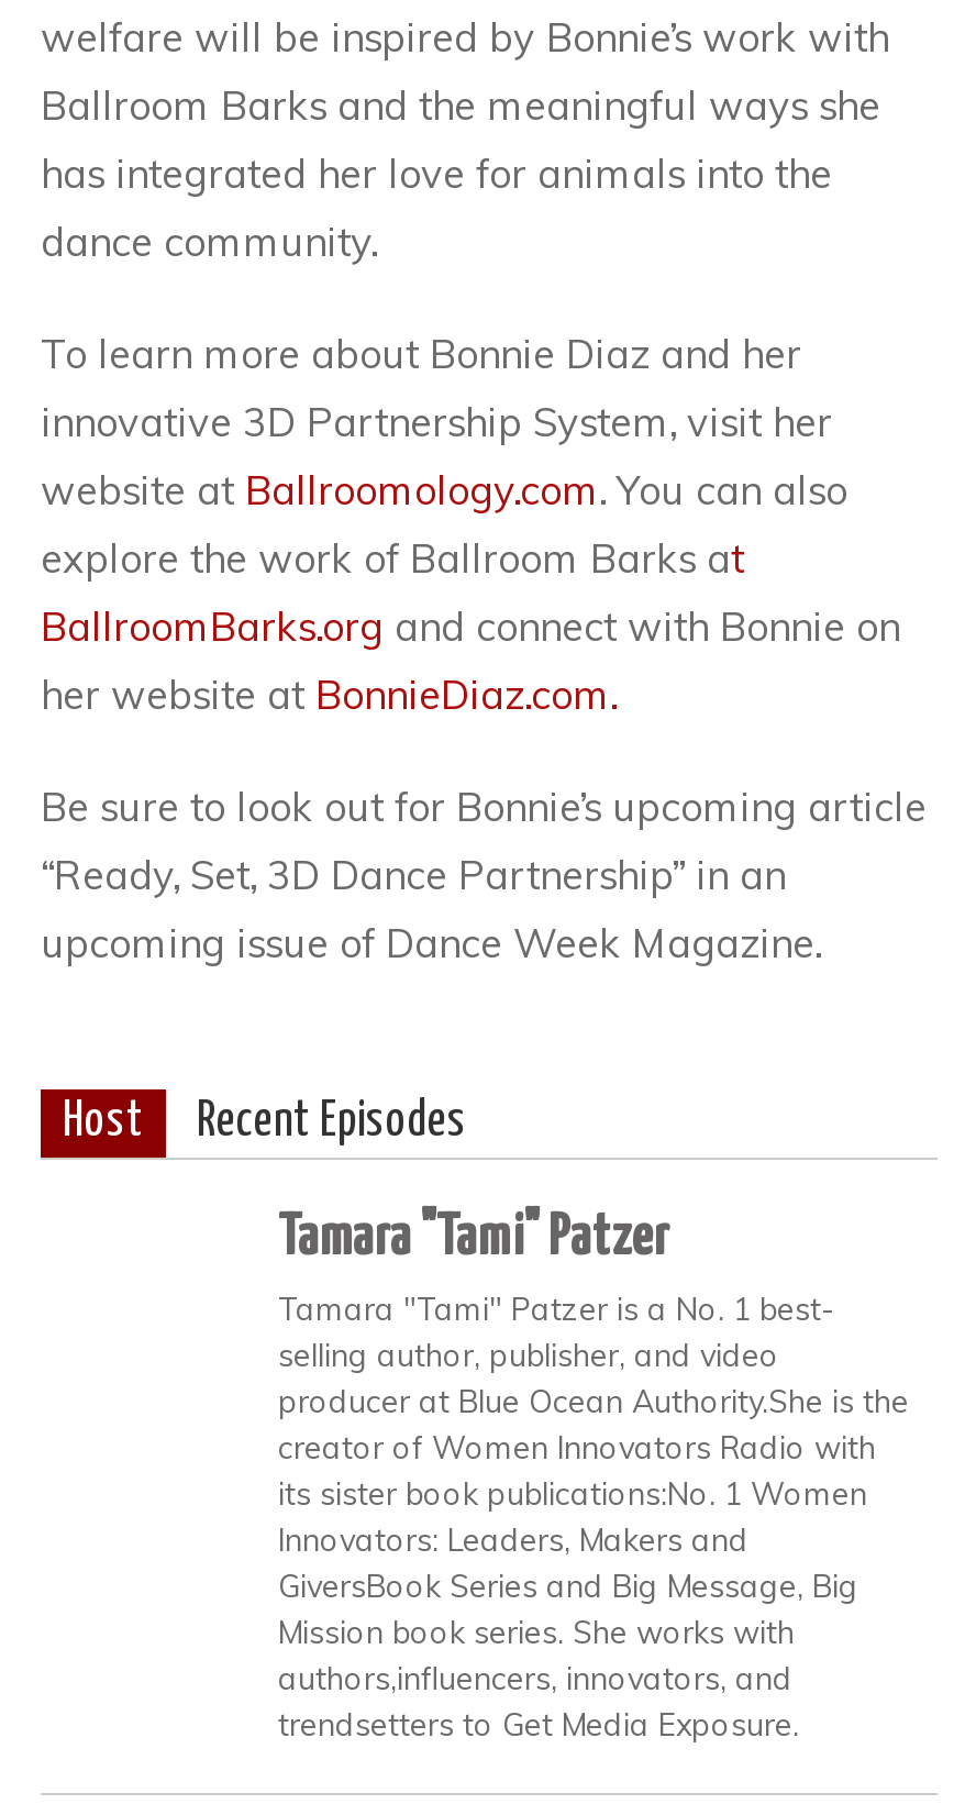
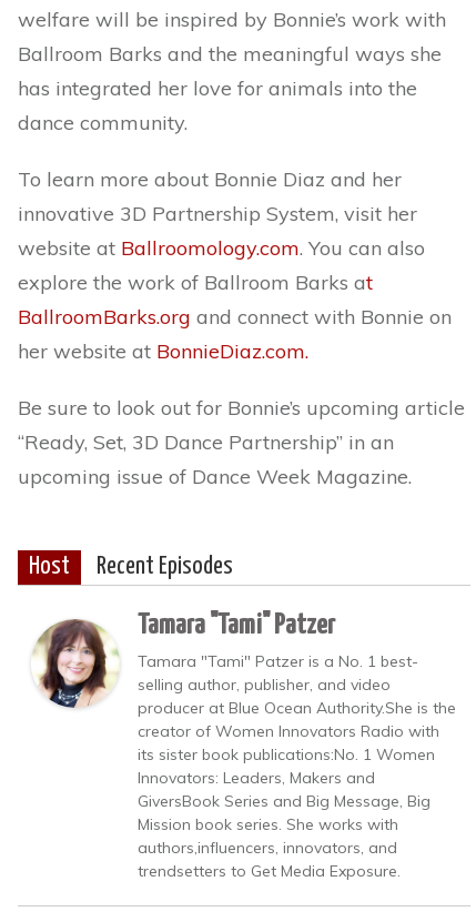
+ [image]
